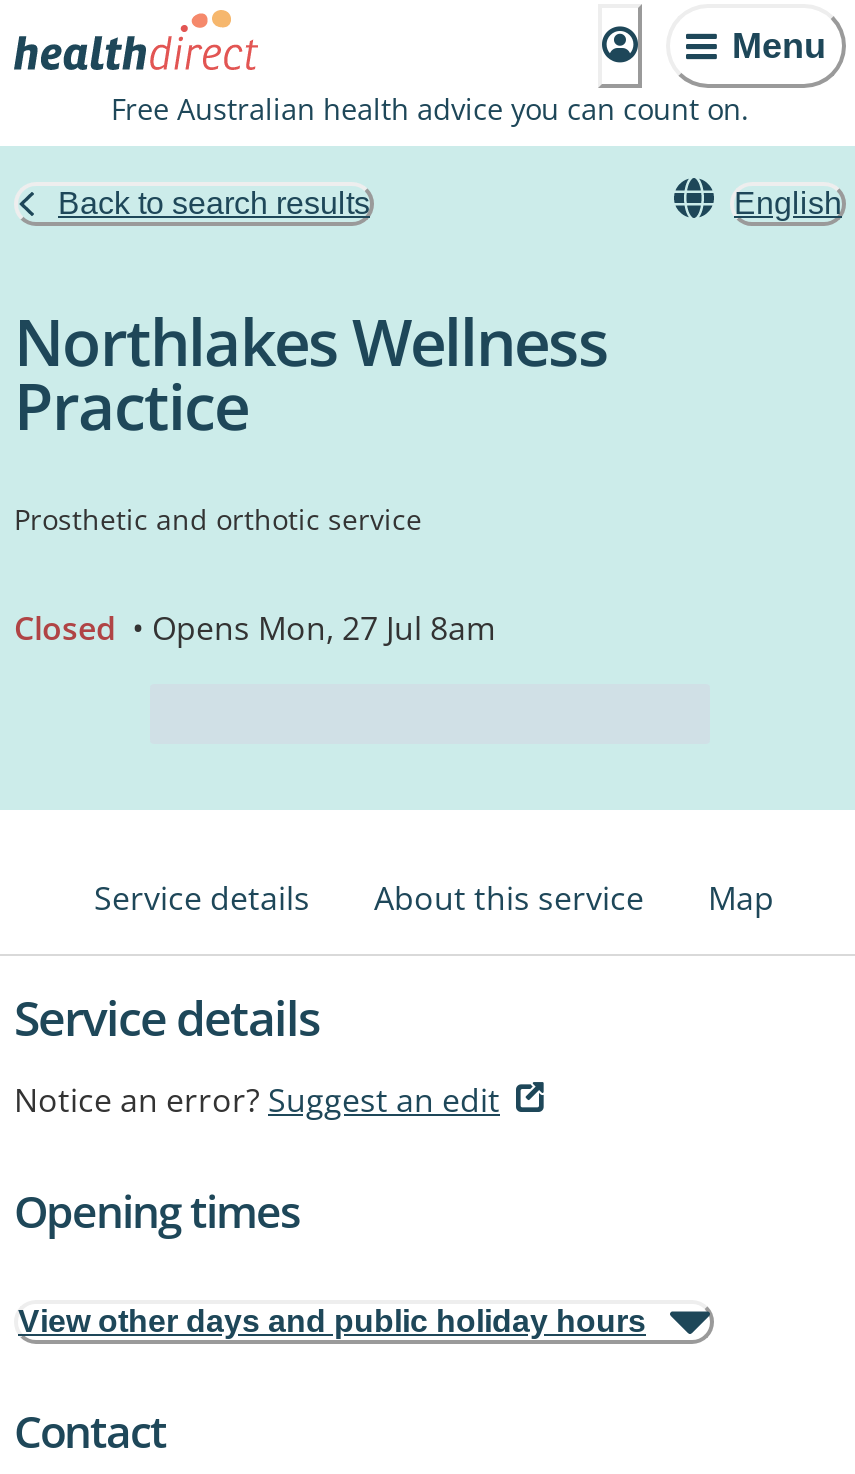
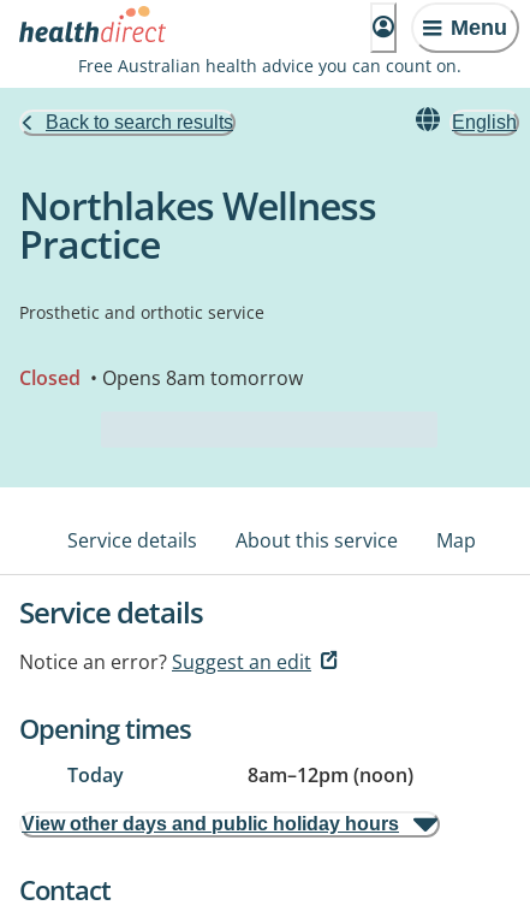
- Closed • Opens Mon, 27 Jul 8am
+ Closed • Opens 8am tomorrow

+ Today
+ 8am–12pm (noon)
